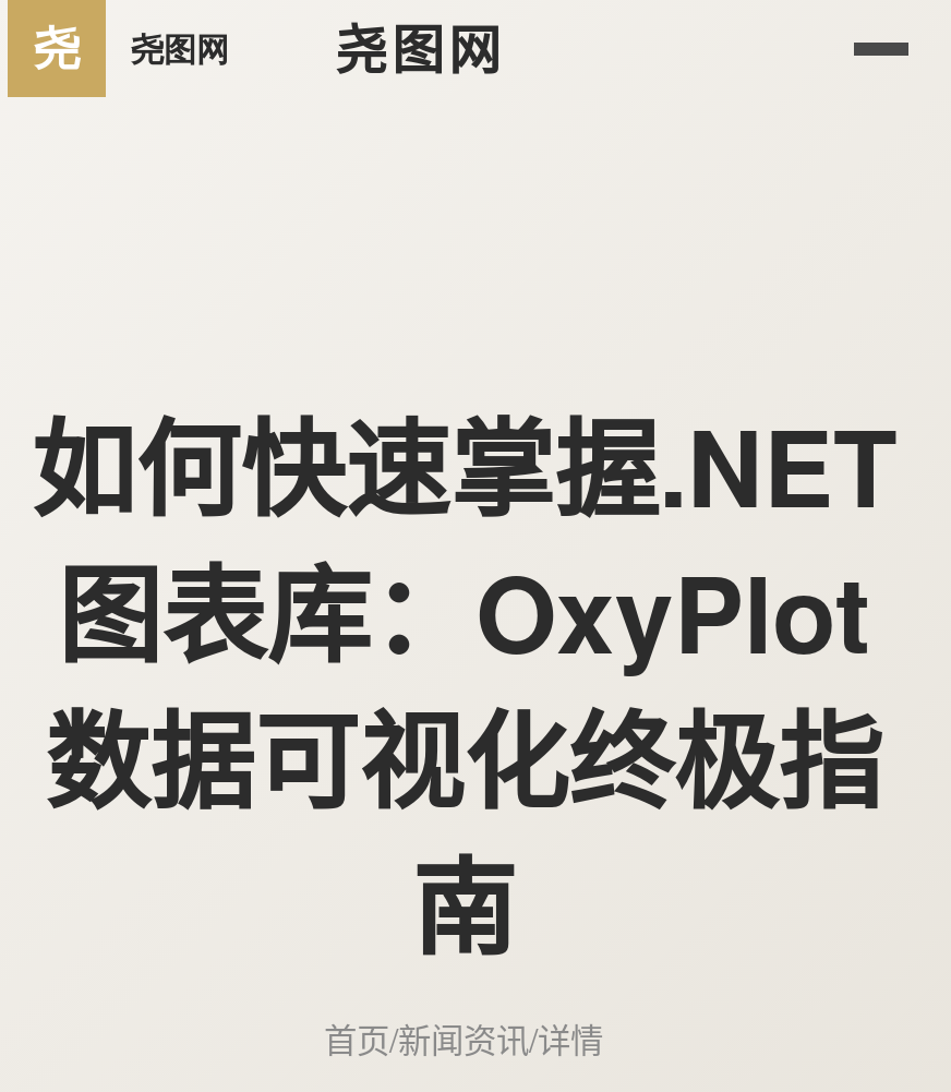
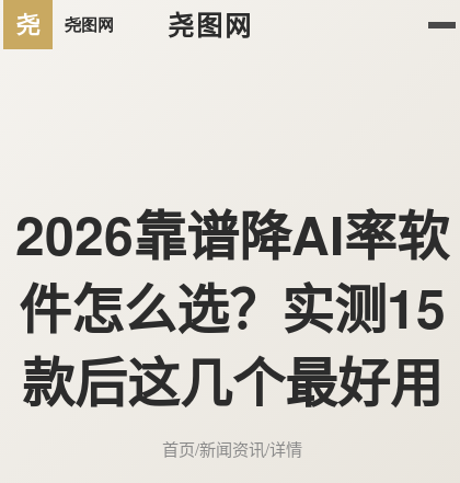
- 如何快速掌握.NET
- 图表库：OxyPlot
- 数据可视化终极指
- 南
+ 2026靠谱降AI率软
+ 件怎么选？实测15
+ 款后这几个最好用
